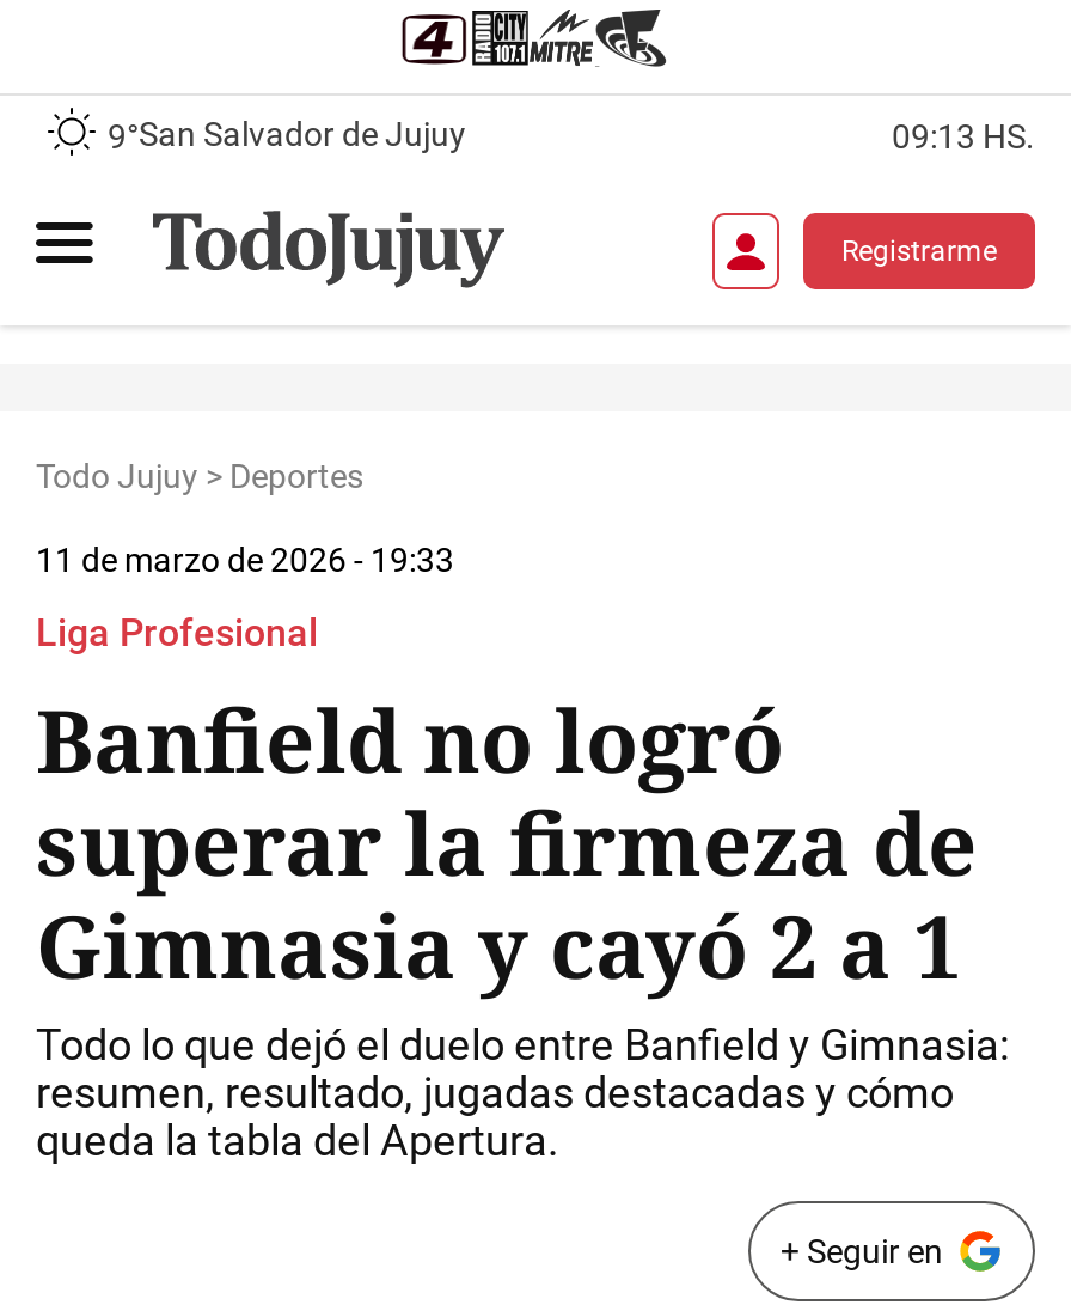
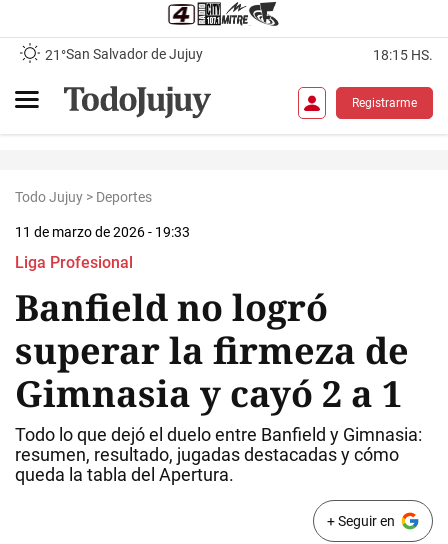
- 9°San Salvador de Jujuy
+ 21°San Salvador de Jujuy

- 09:13 HS.
+ 18:15 HS.
